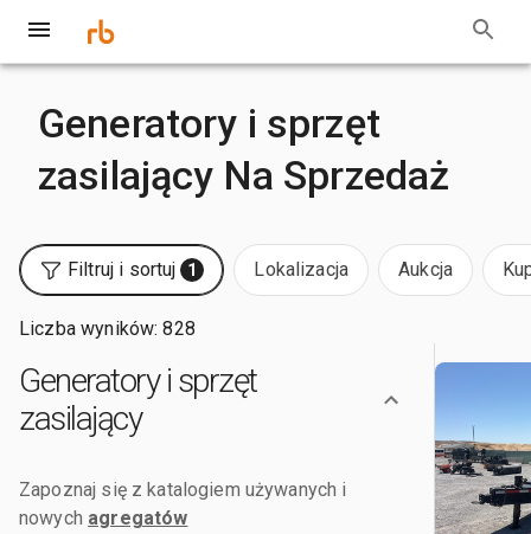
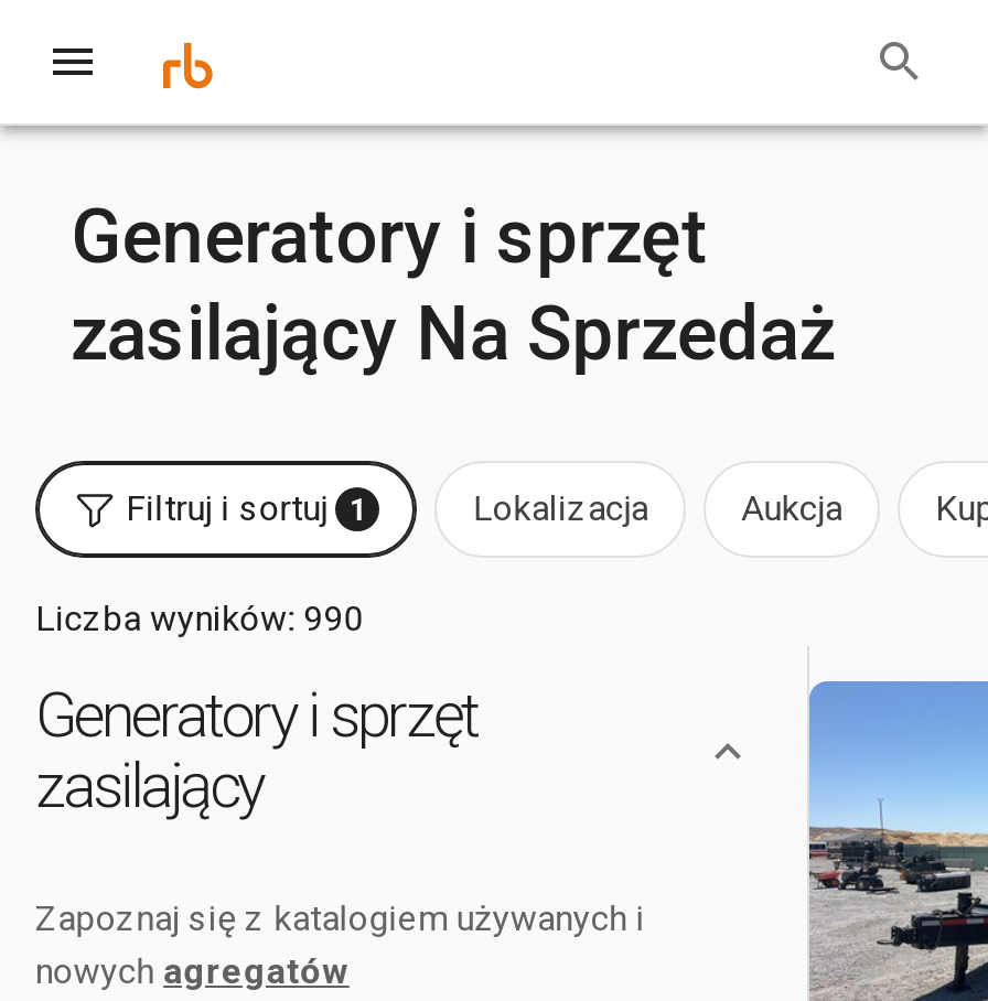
- Liczba wyników: 828
+ Liczba wyników: 990
